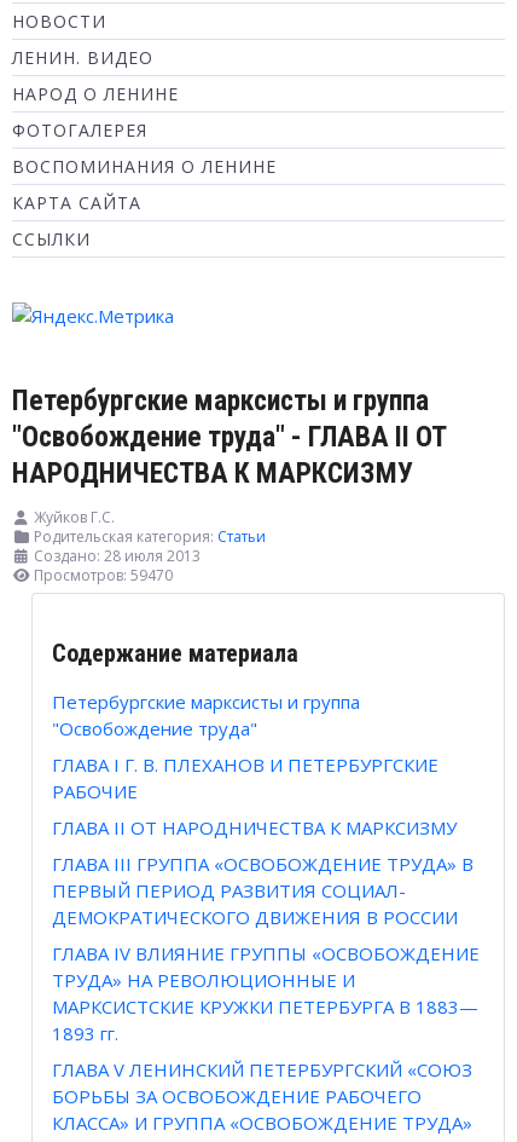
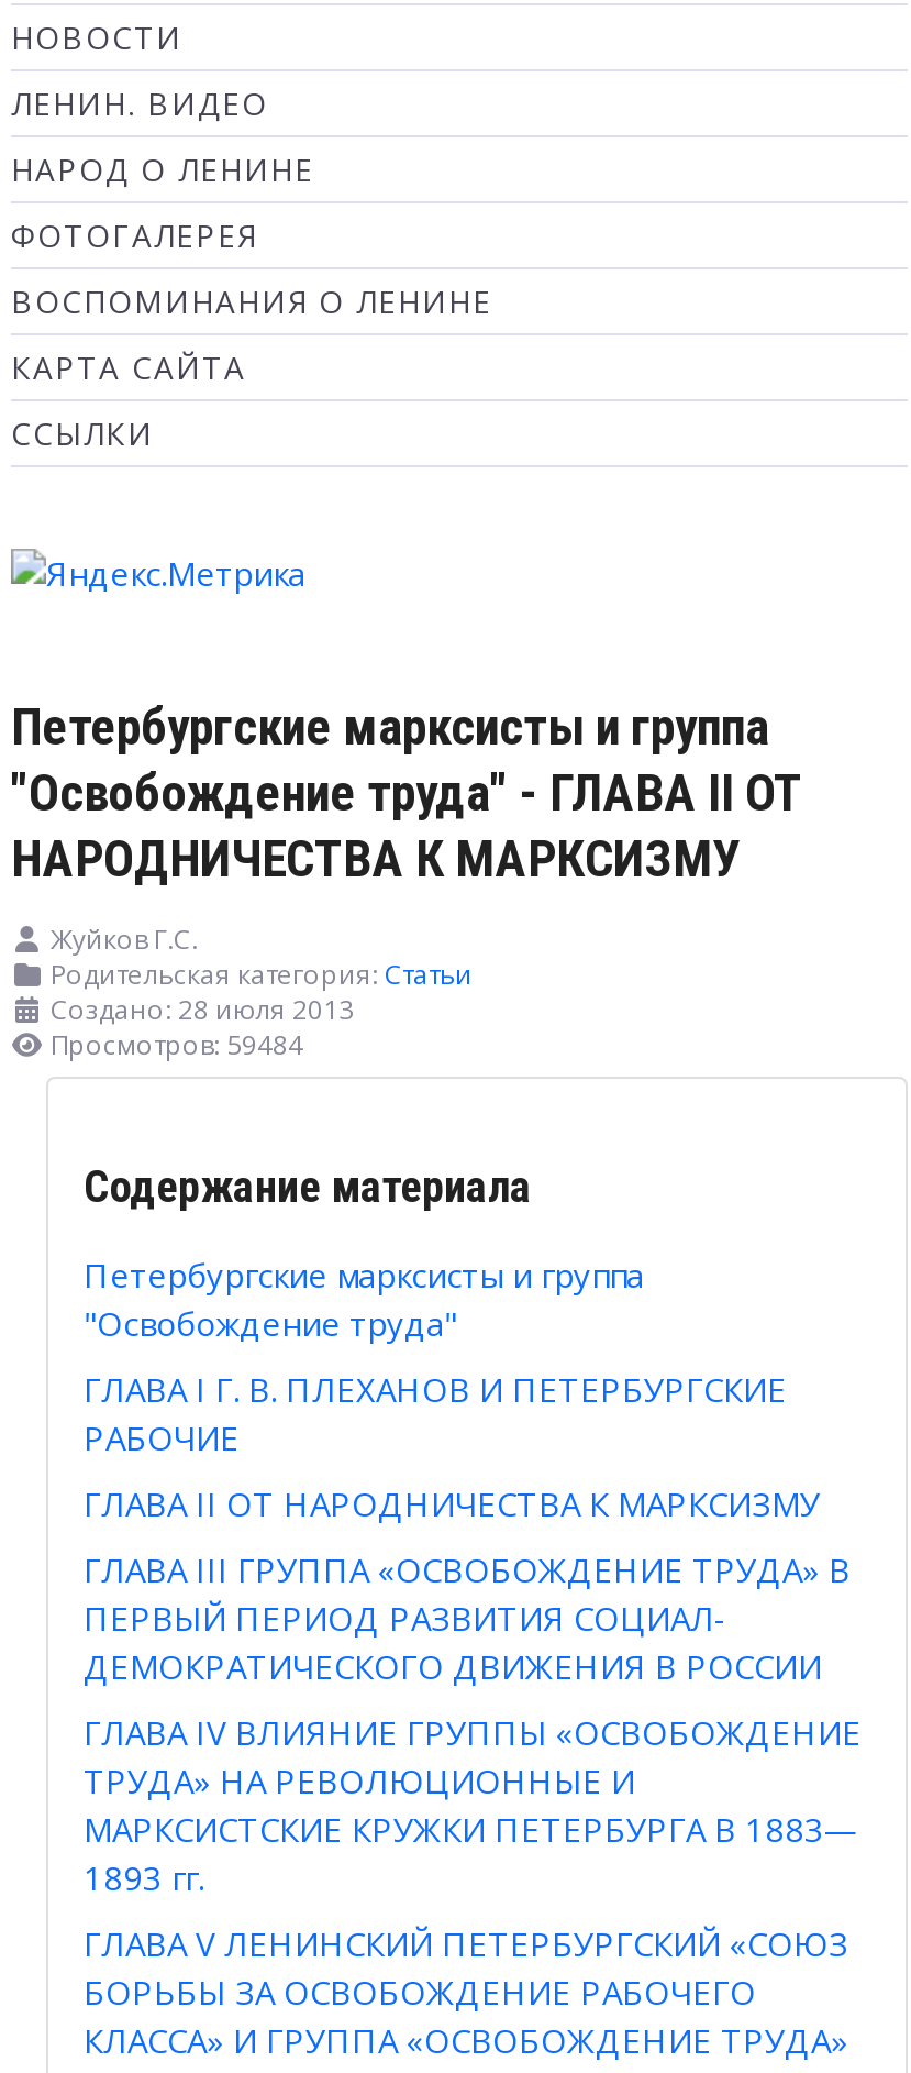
- Просмотров: 59470
+ Просмотров: 59484
